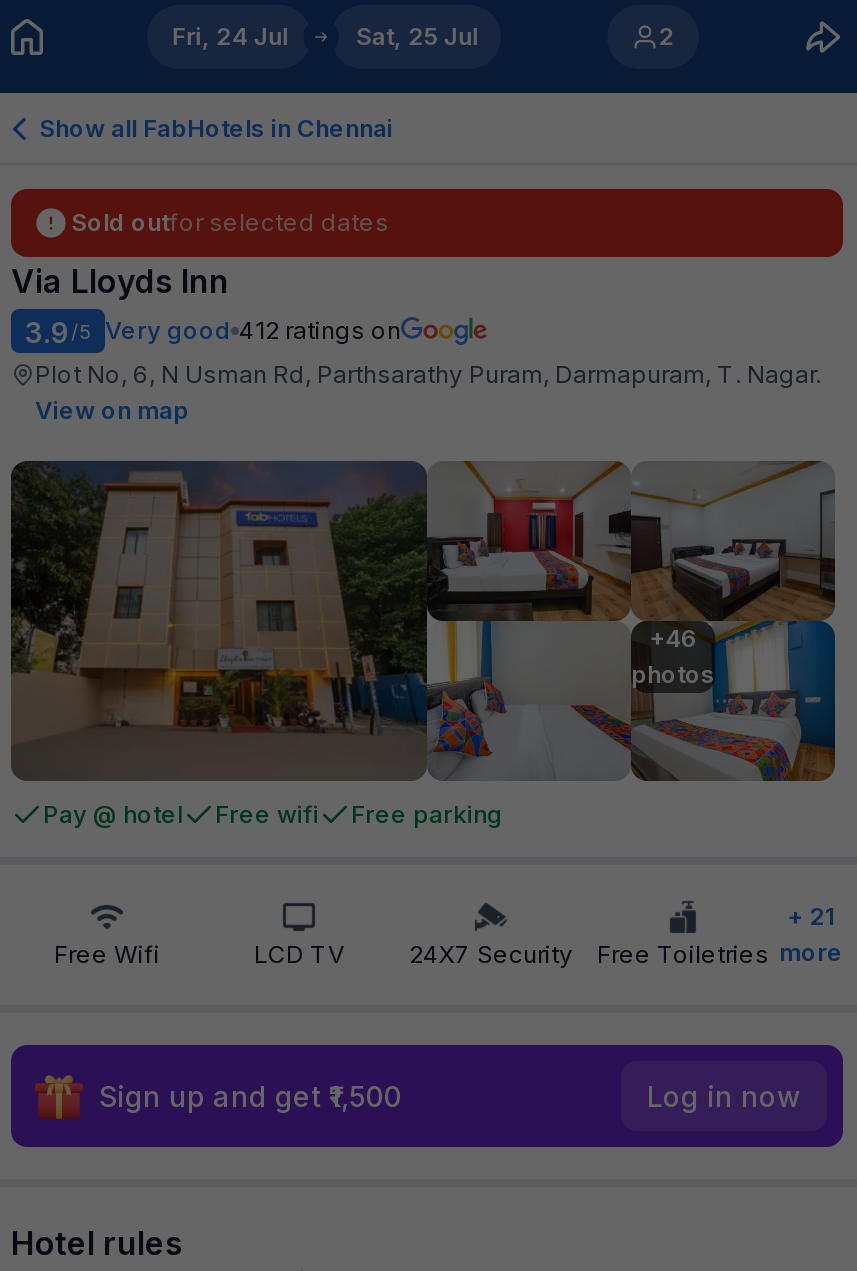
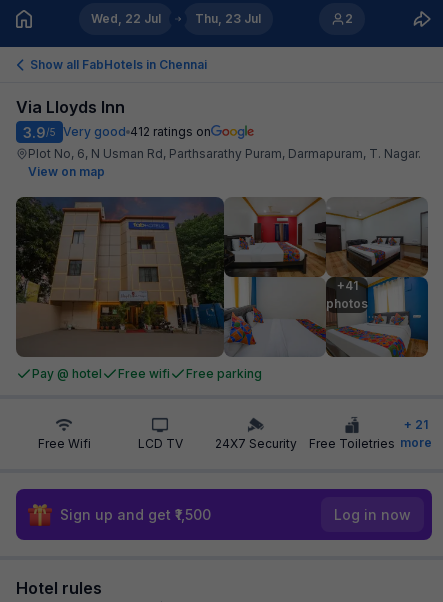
- Fri, 24 Jul
+ Wed, 22 Jul

- Sat, 25 Jul
+ Thu, 23 Jul

- Sold outfor selected dates

- +46
+ +41
